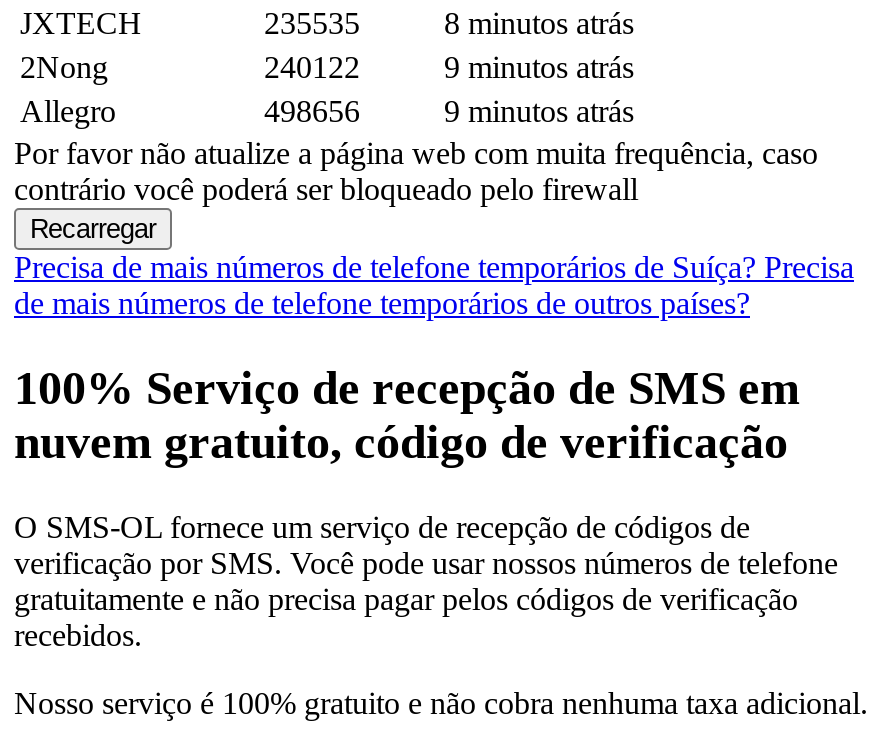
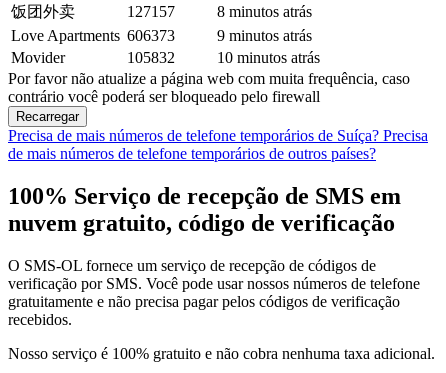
- JXTECH
- 235535
+ 饭团外卖
+ 127157

- 2Nong
- 240122
+ Love Apartments 606373

- Allegro
- 498656
- 9 minutos atrás
+ Movider
+ 105832
+ 10 minutos atrás
